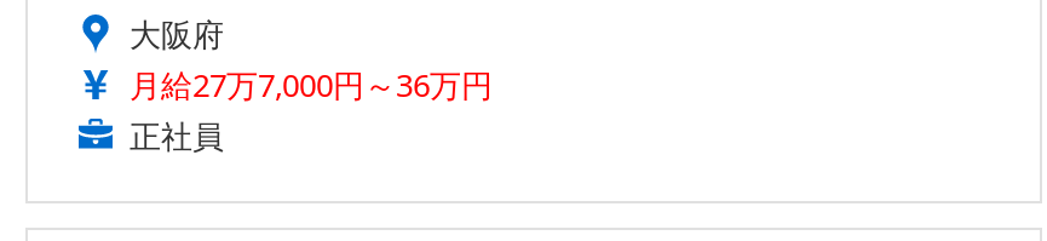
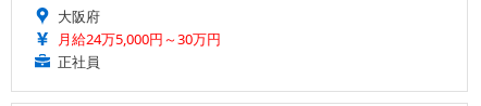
- 月給27万7,000円～36万円
+ 月給24万5,000円～30万円
